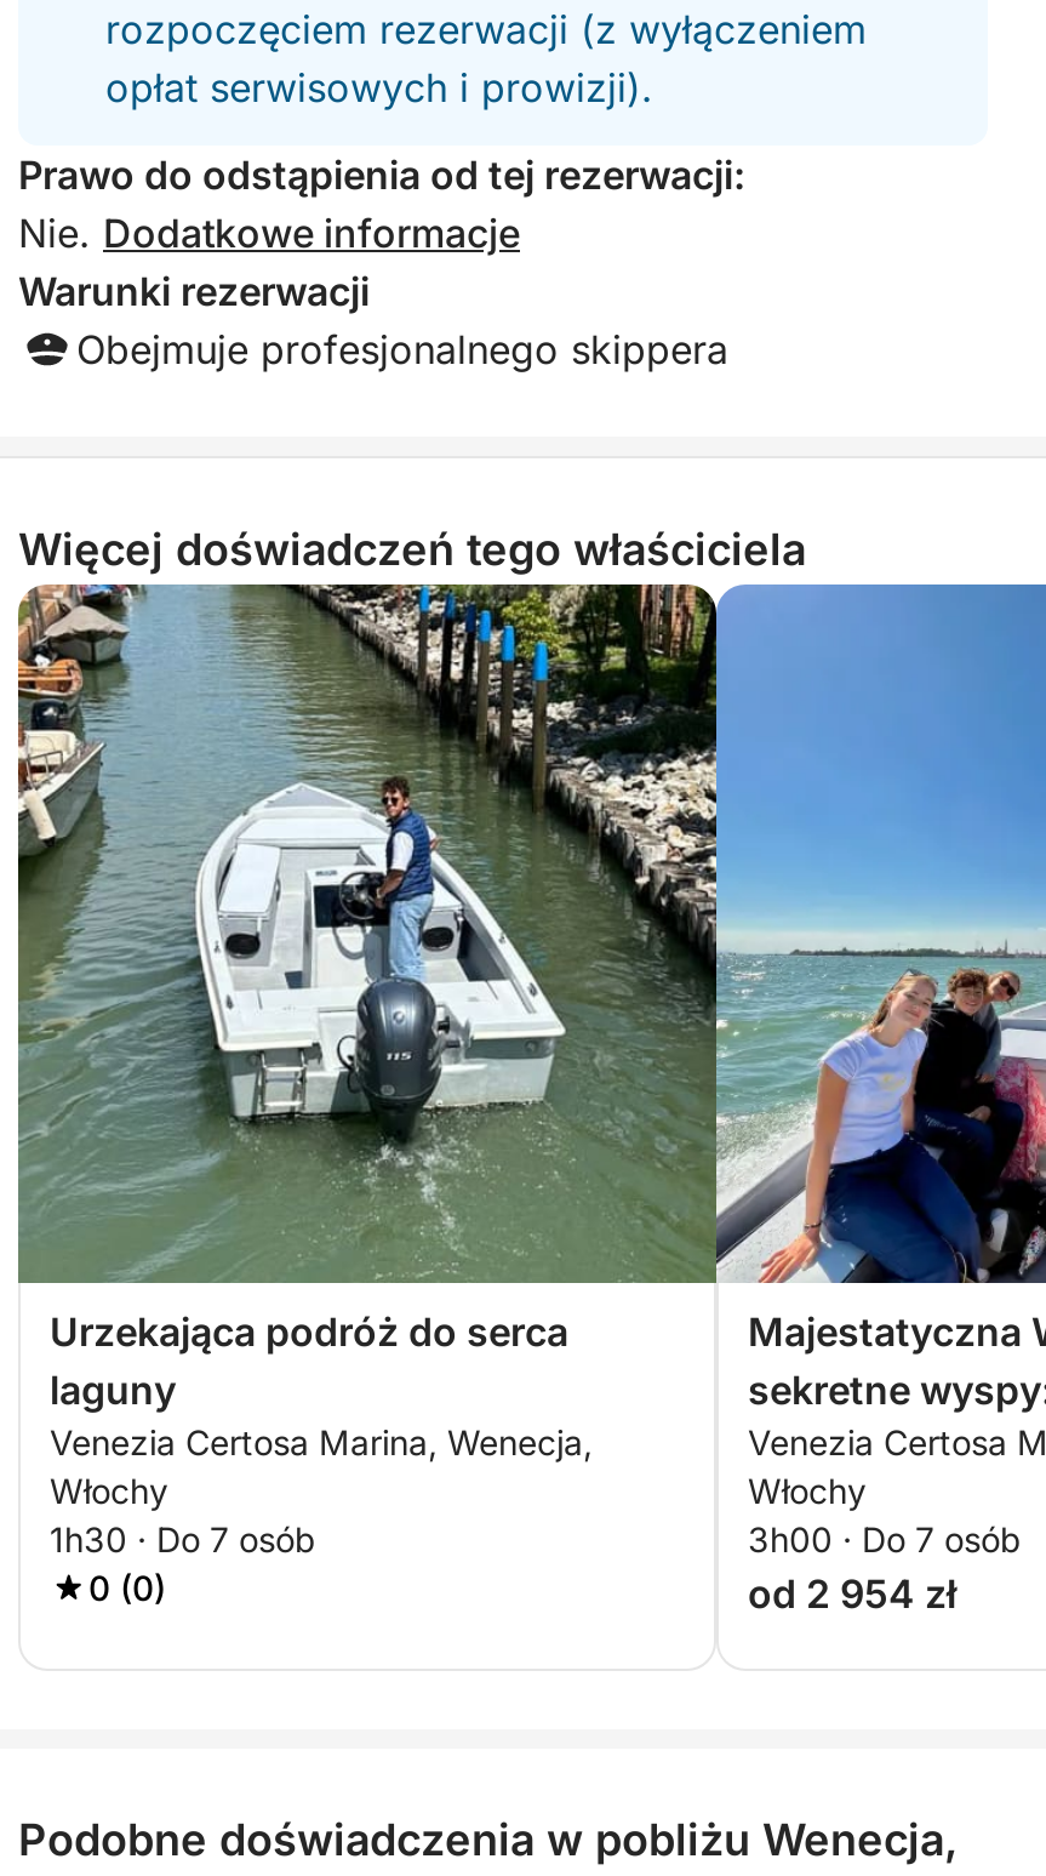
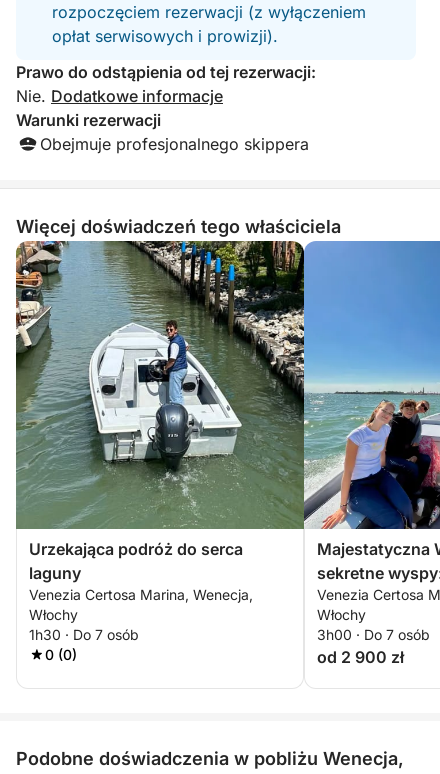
- od 2 954 zł
+ od 2 900 zł
